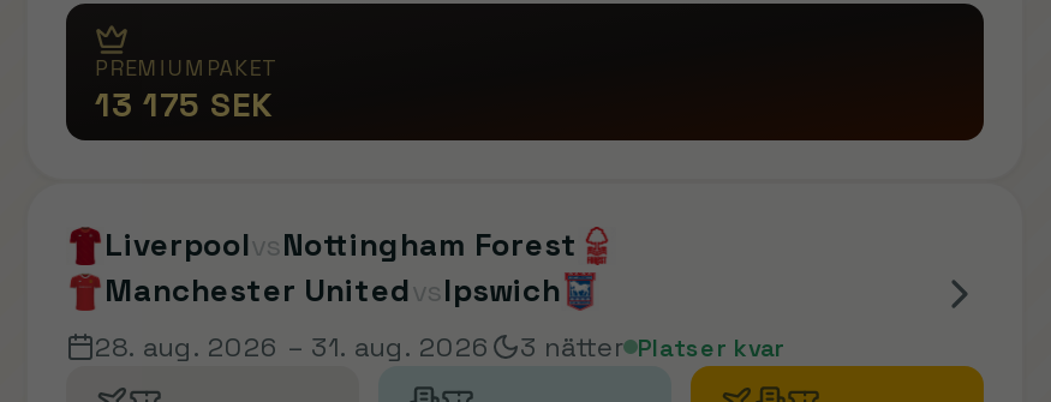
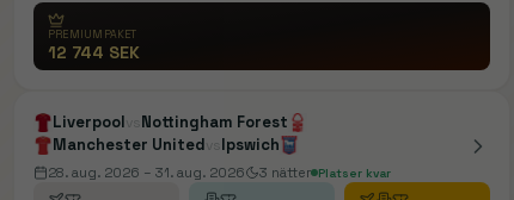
- 13 175 SEK
+ 12 744 SEK
